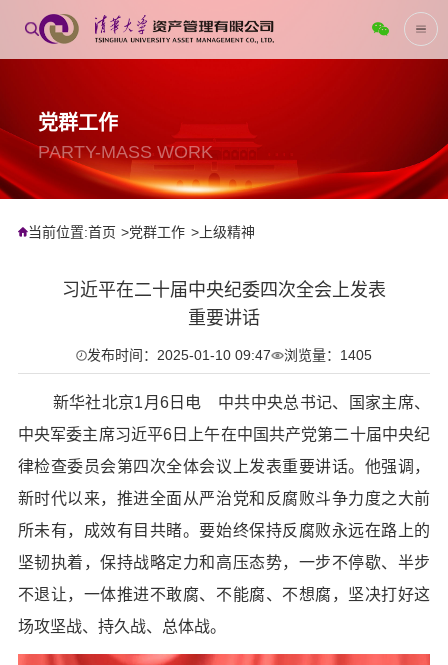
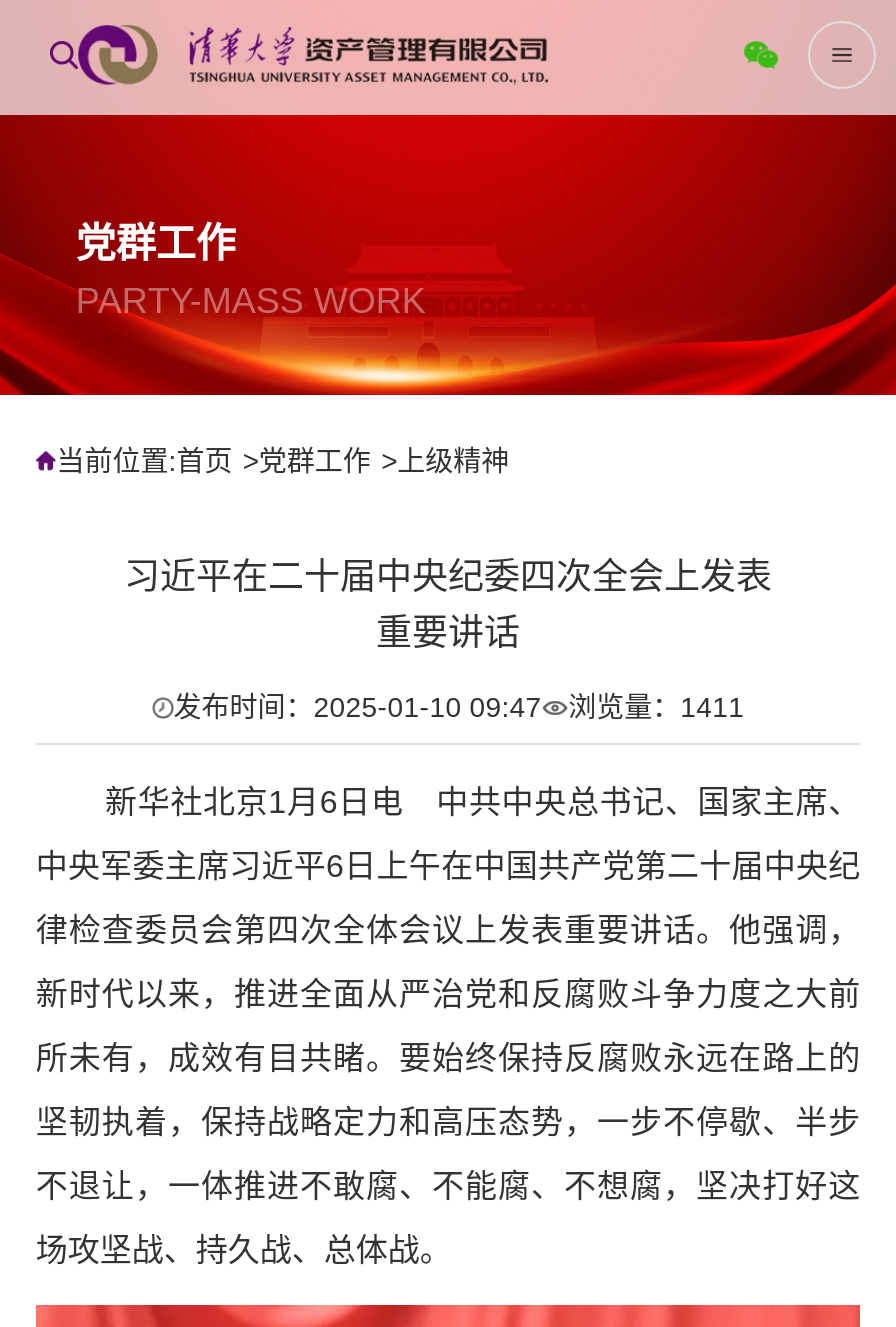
- 发布时间：2025-01-10 09:47 浏览量：1405
+ 发布时间：2025-01-10 09:47 浏览量：1411
